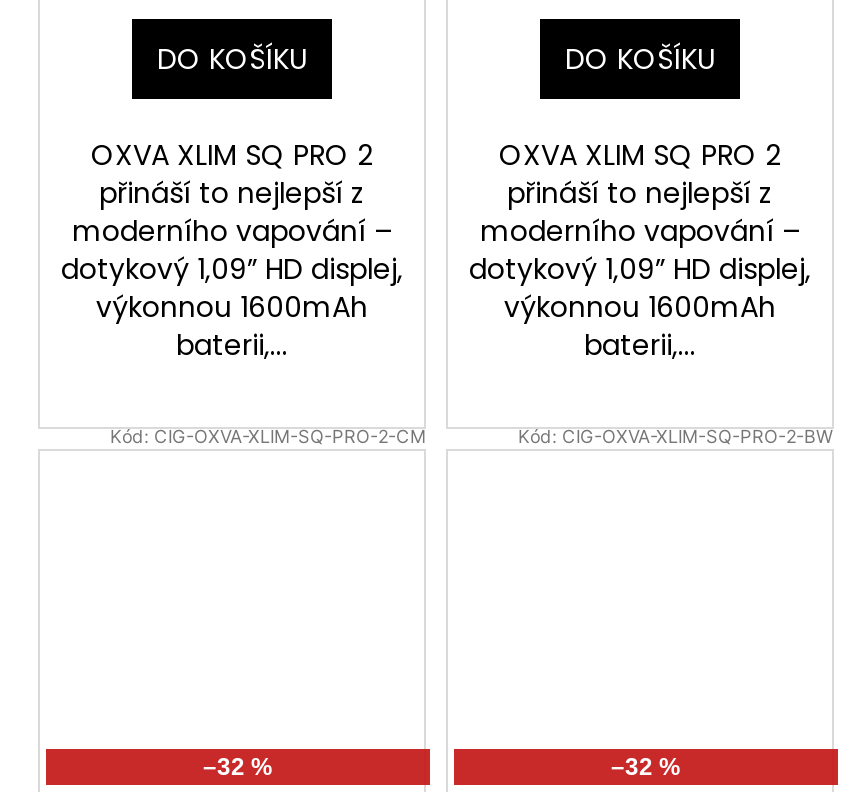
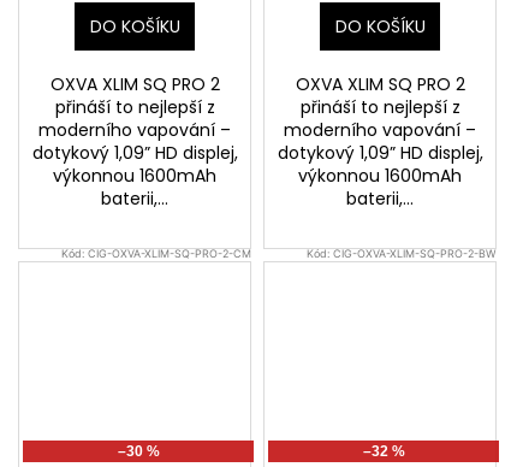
- –32 %
+ –30 %
